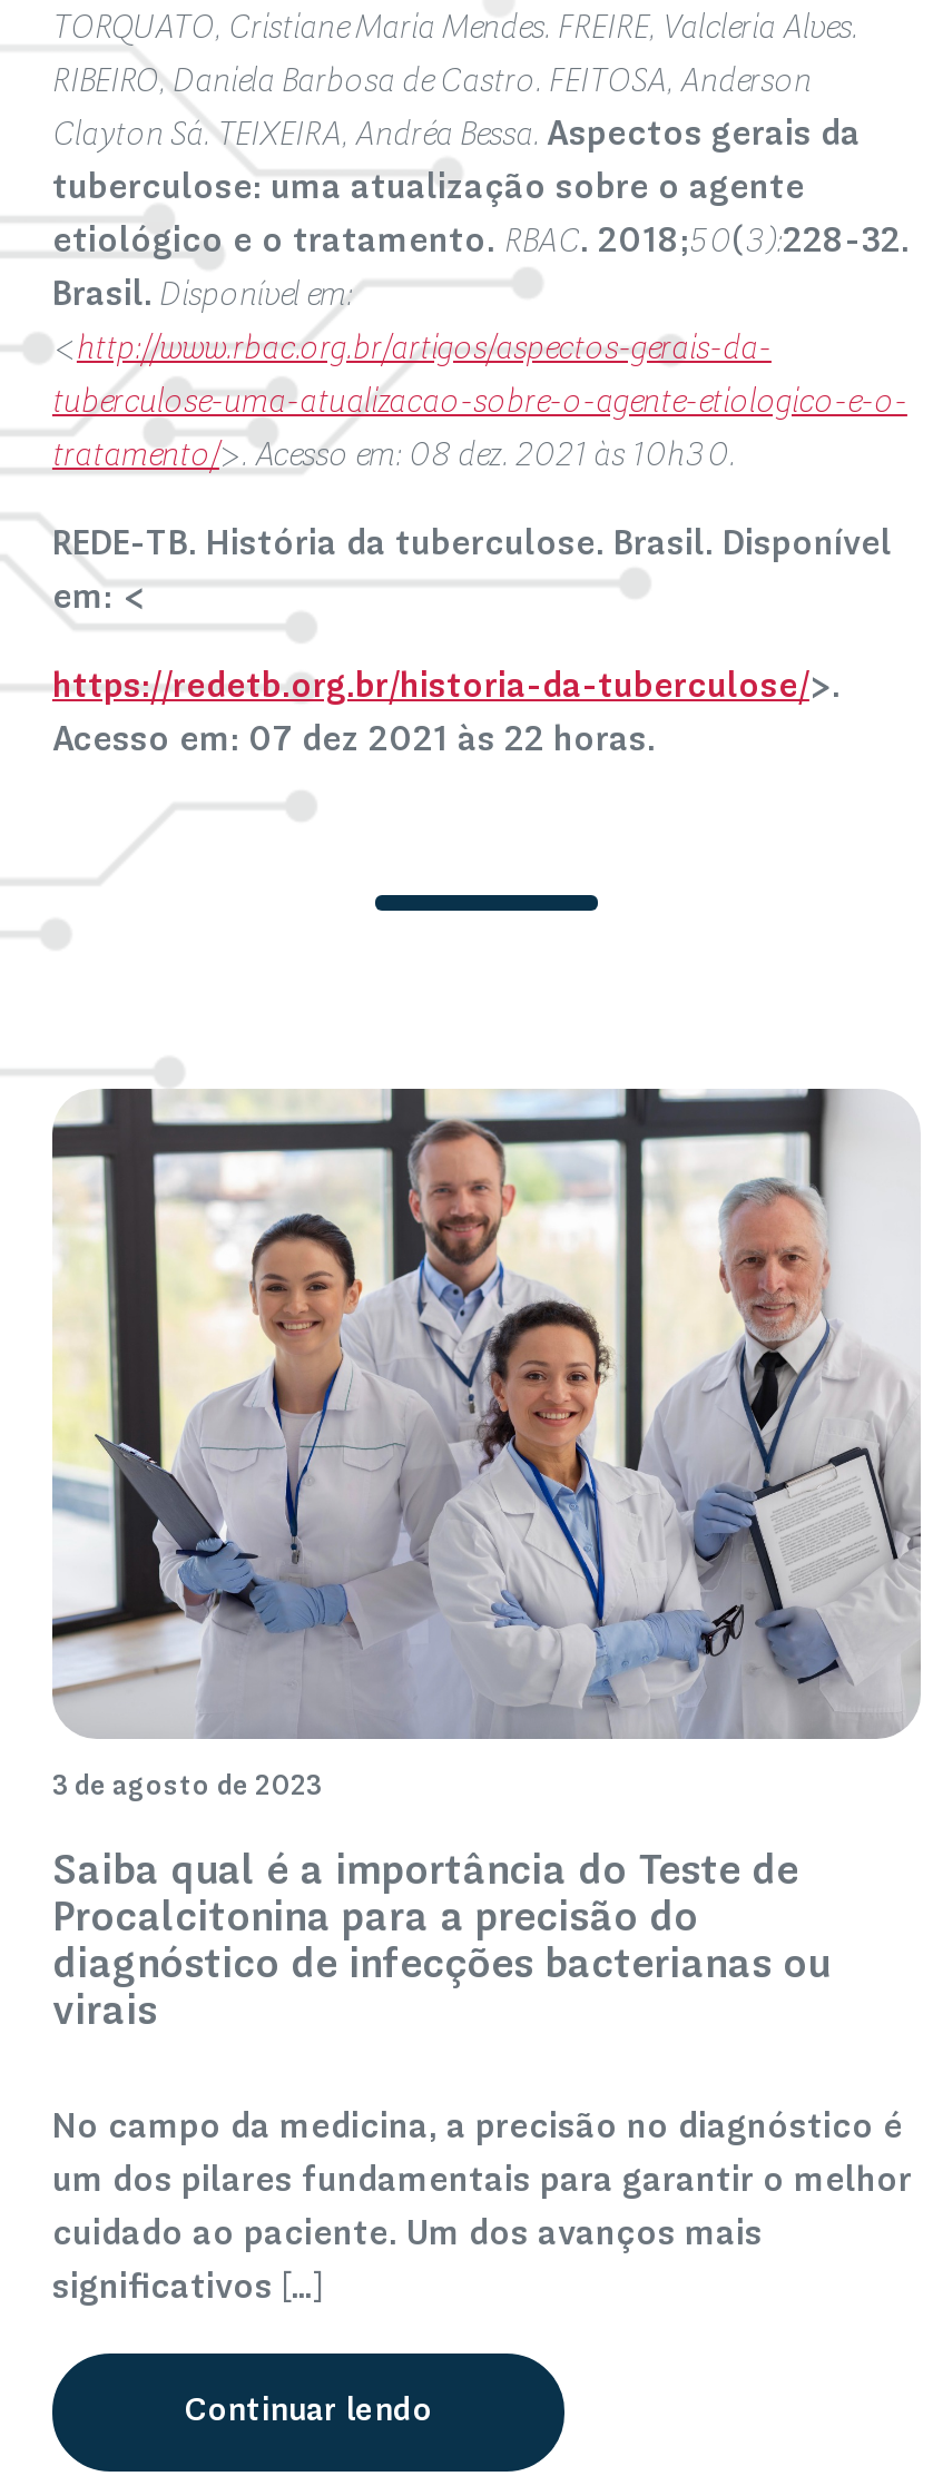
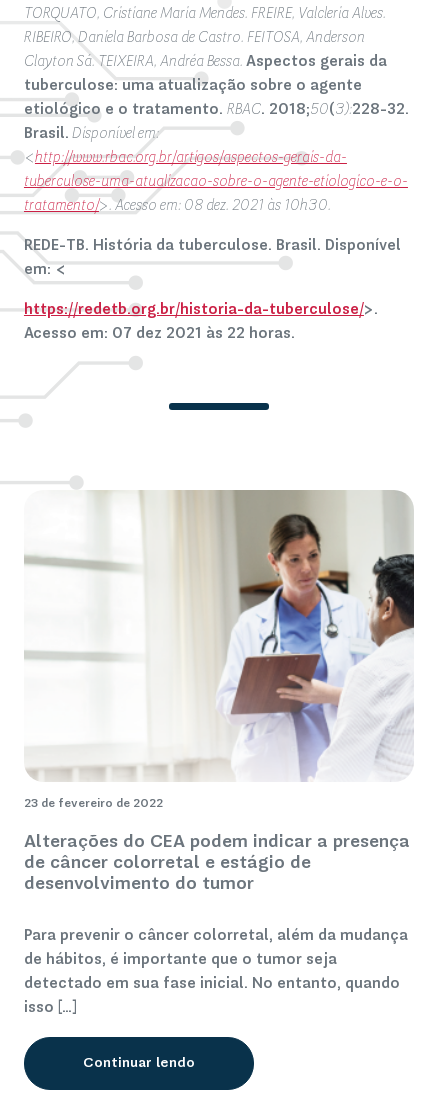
- [image]
- 3 de agosto de 2023
+ [image]
+ 23 de fevereiro de 2022

- Saiba qual é a importância do Teste de
- Procalcitonina para a precisão do
- diagnóstico de infecções bacterianas ou
- virais
+ Alterações do CEA podem indicar a presença
+ de câncer colorretal e estágio de
+ desenvolvimento do tumor

- No campo da medicina, a precisão no diagnóstico é
+ Para prevenir o câncer colorretal, além da mudança

- um dos pilares fundamentais para garantir o melhor
+ de hábitos, é importante que o tumor seja

- cuidado ao paciente. Um dos avanços mais
+ detectado em sua fase inicial. No entanto, quando

- significativos […]
+ isso […]
